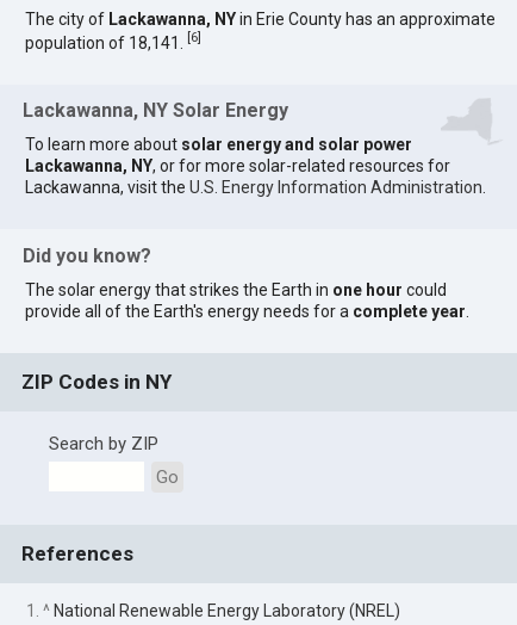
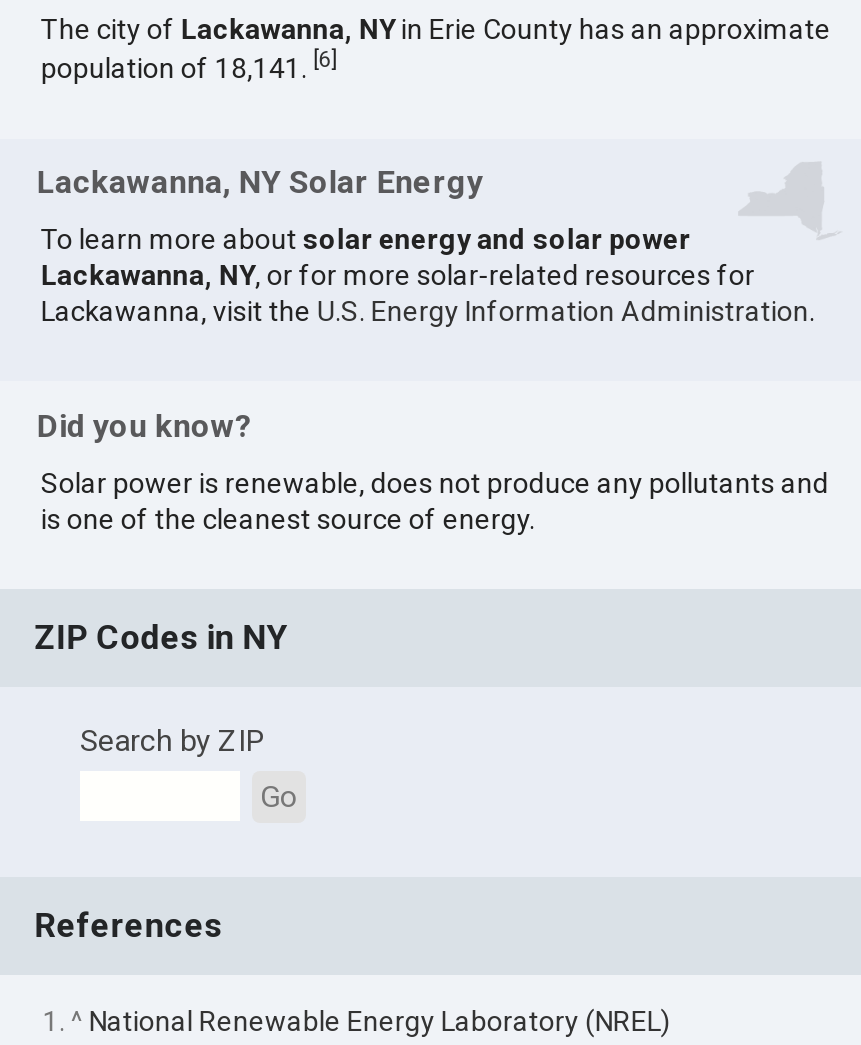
- The solar energy that strikes the Earth in one hour could
- provide all of the Earth's energy needs for a complete year.
+ Solar power is renewable, does not produce any pollutants and
+ is one of the cleanest source of energy.
